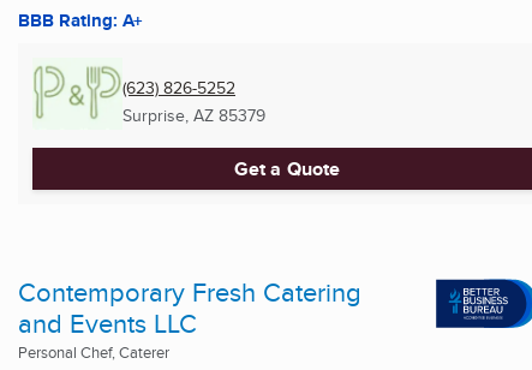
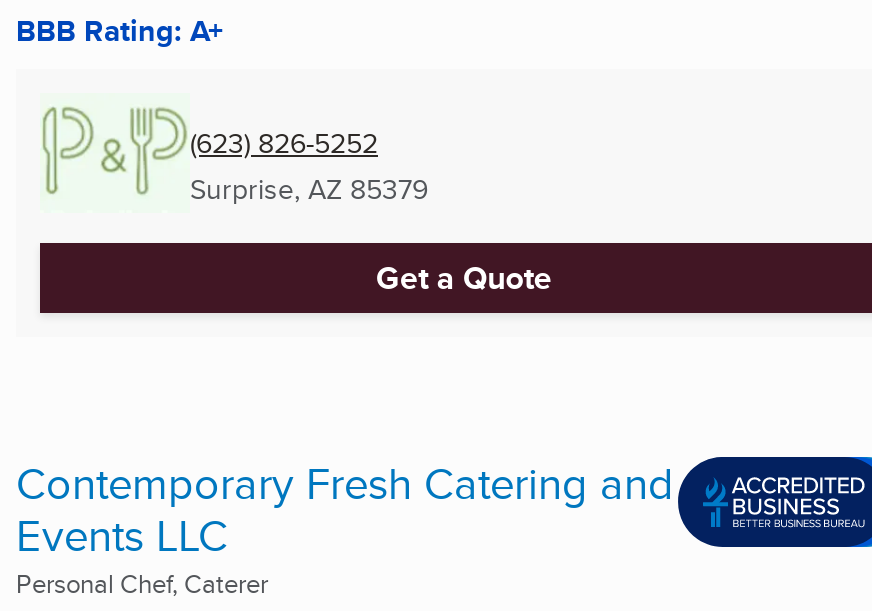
- [image]
+ [image]
